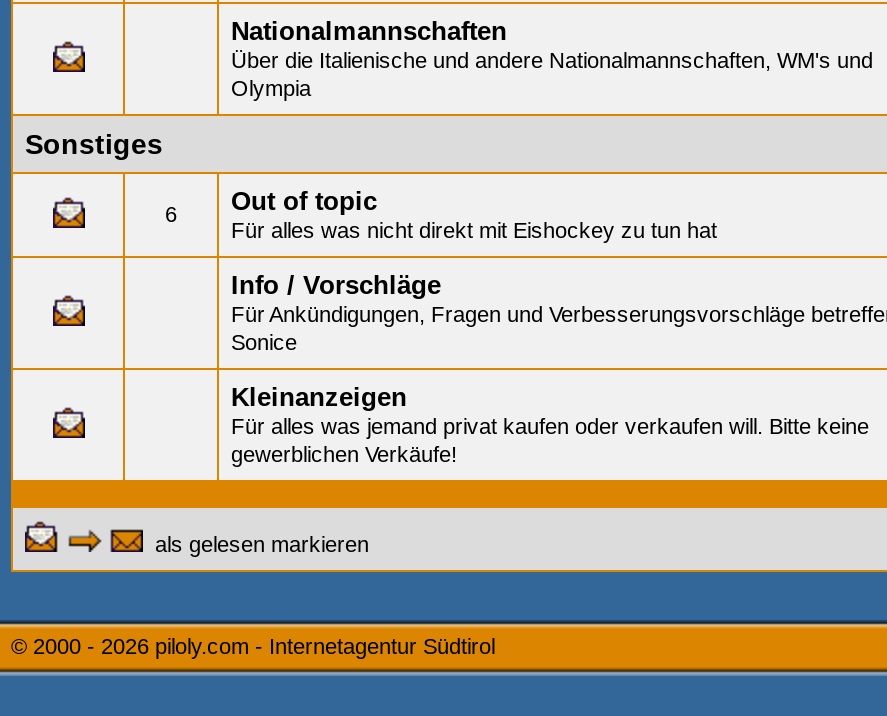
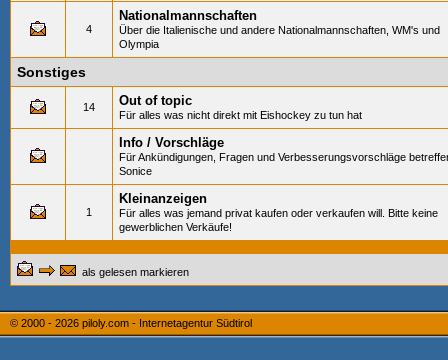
+ 4

- 6
+ 14

+ 1
